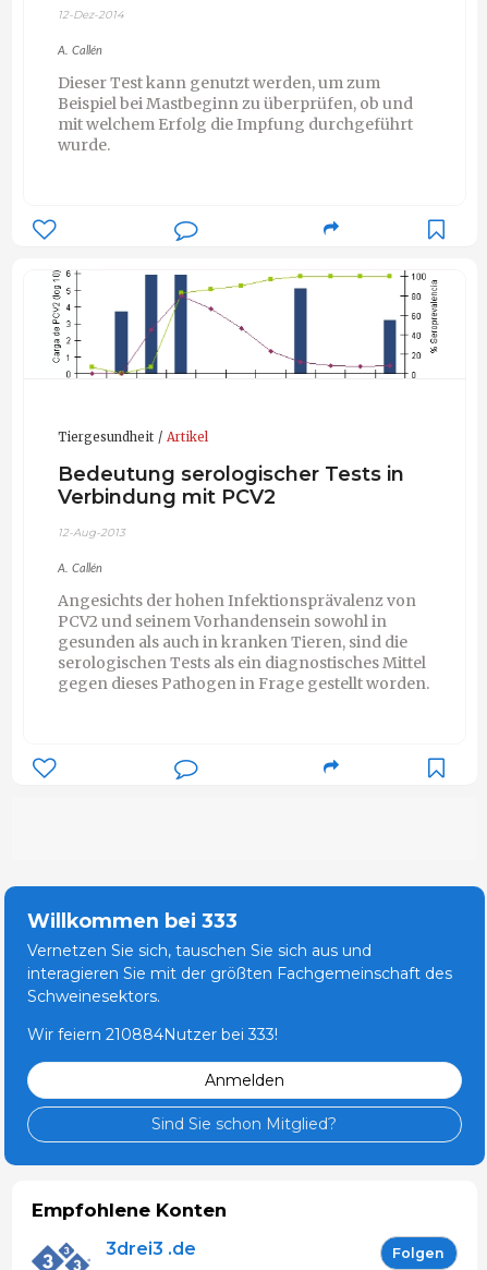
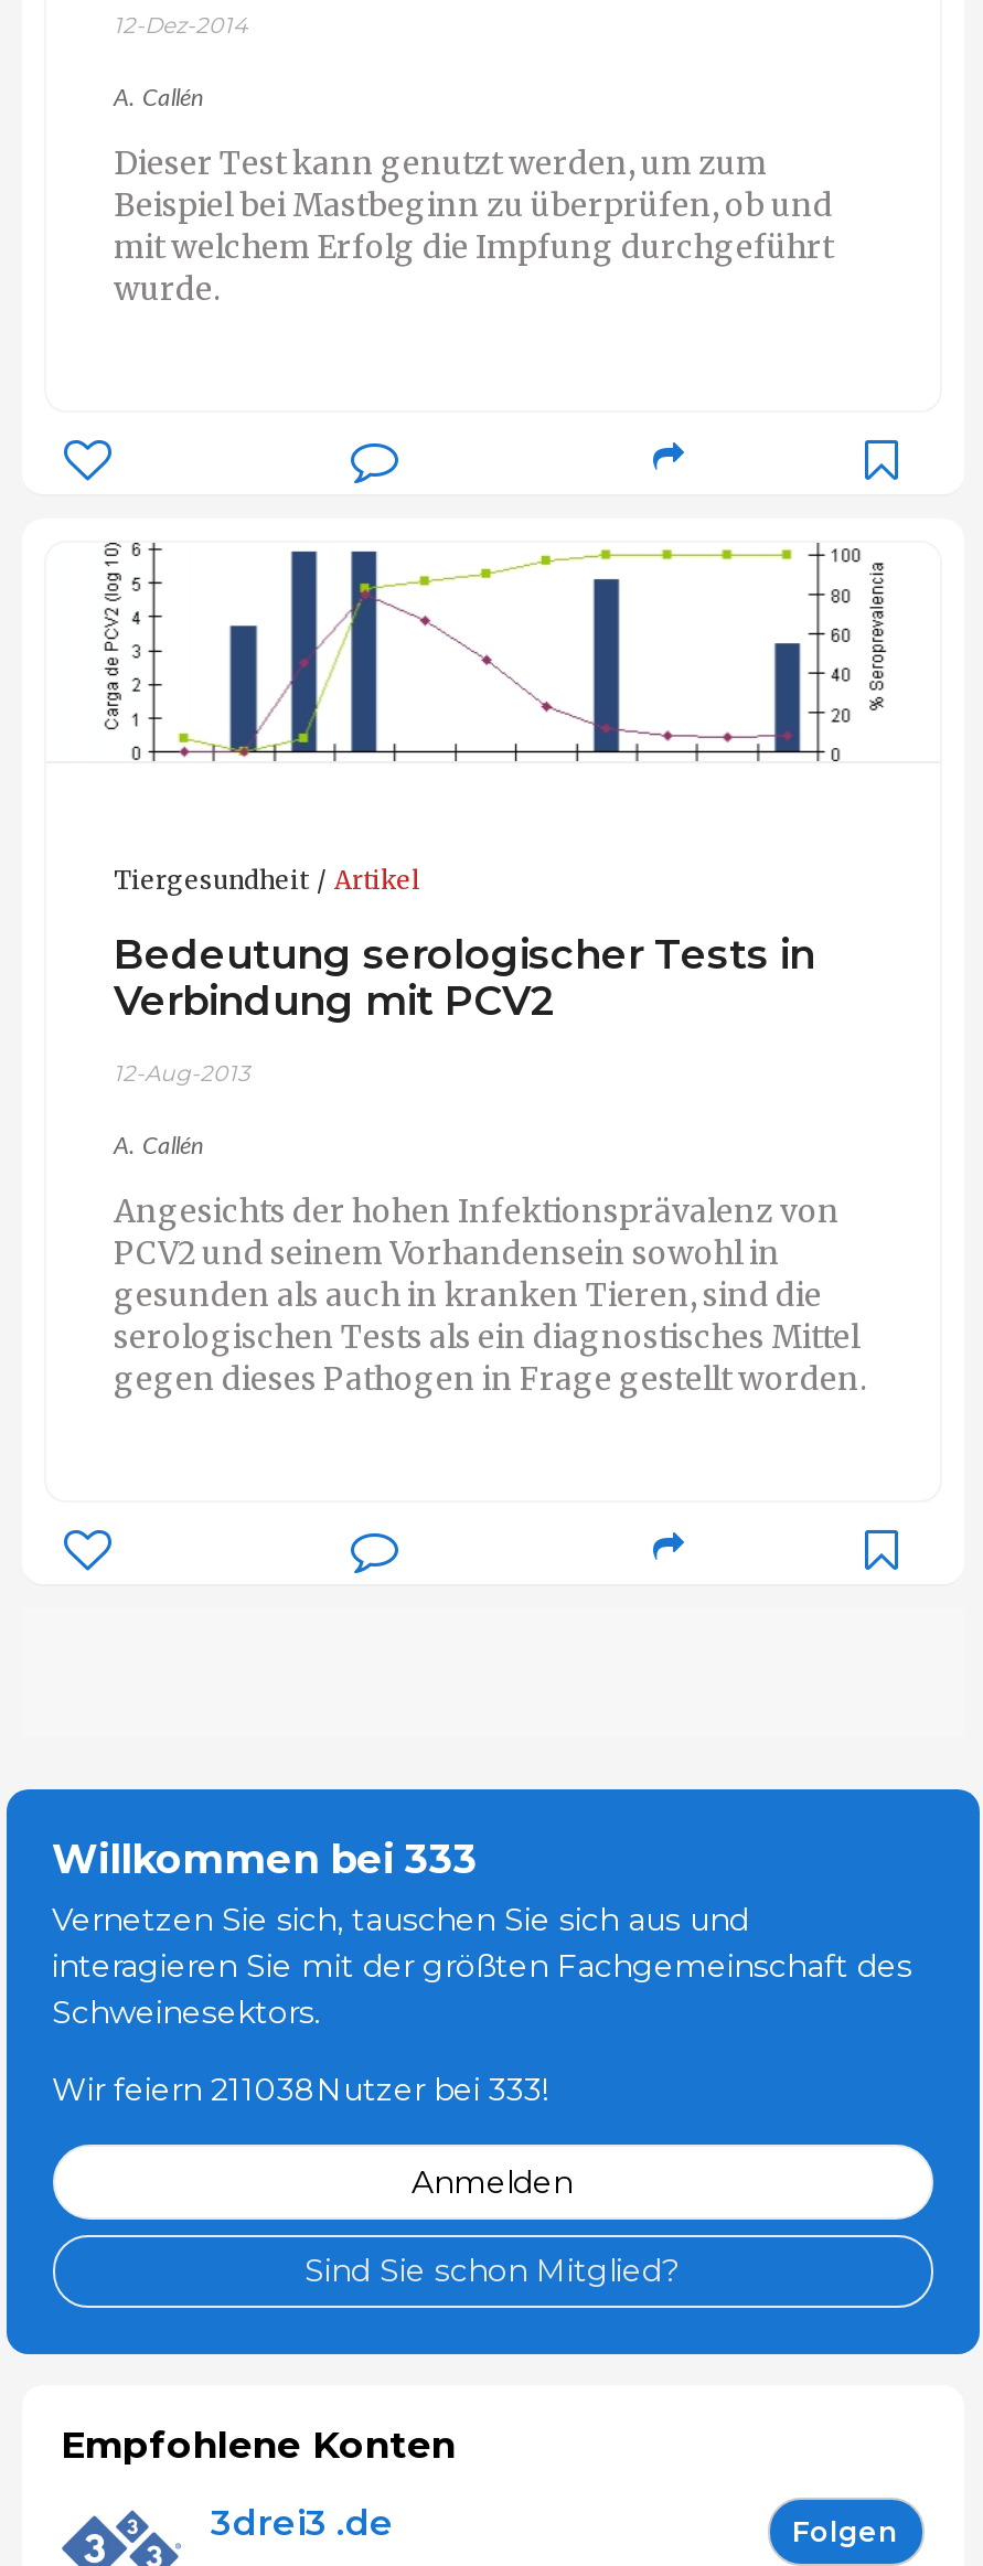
- Wir feiern 210884Nutzer bei 333!
+ Wir feiern 211038Nutzer bei 333!
